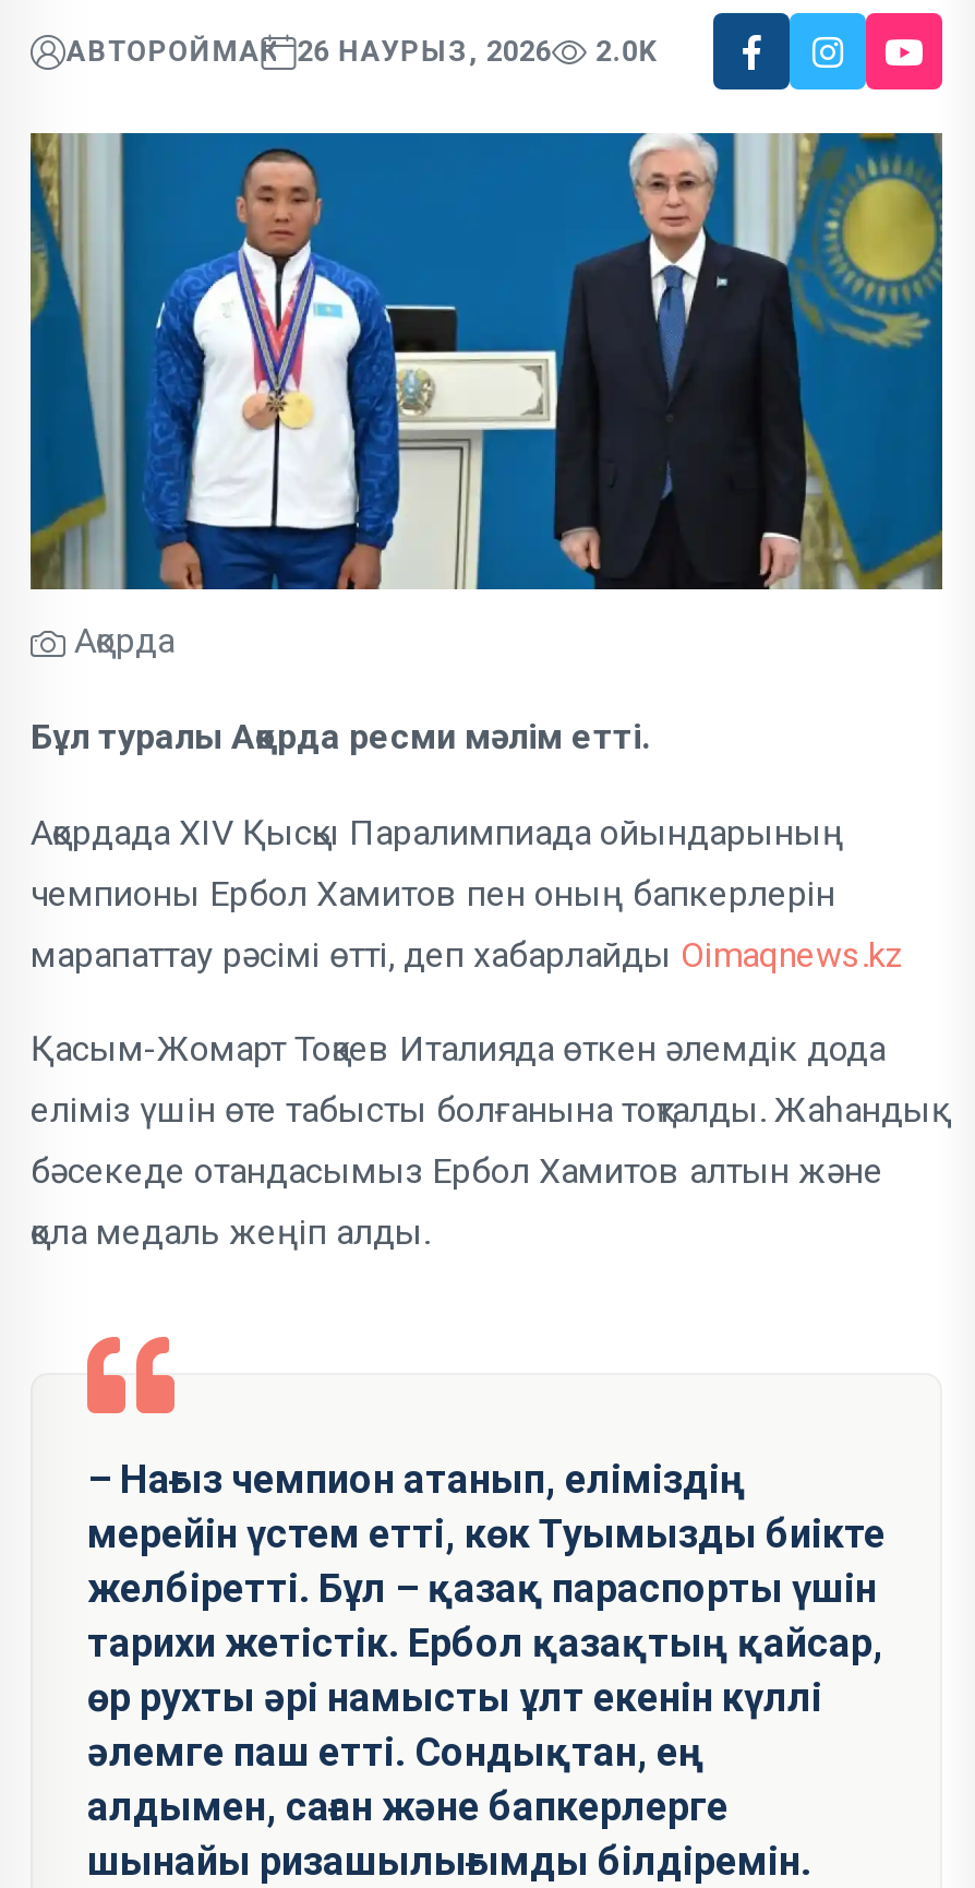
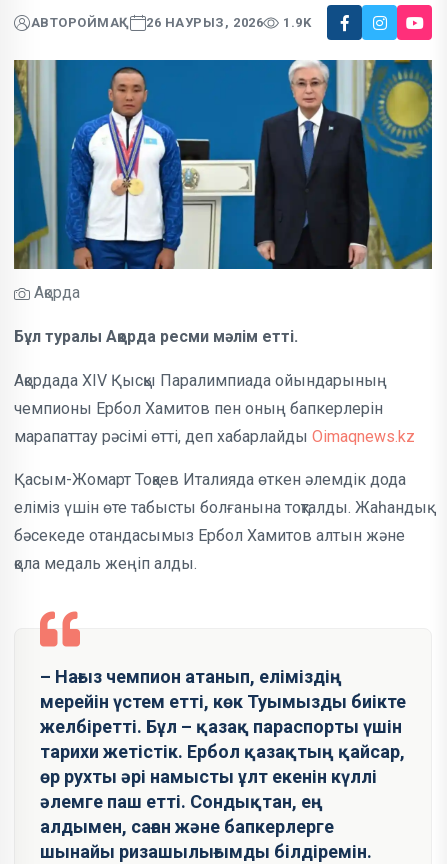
- АВТОРОЙМАҚ 26 НАУРЫЗ, 2026 2.0K
+ АВТОРОЙМАҚ 26 НАУРЫЗ, 2026 1.9K
